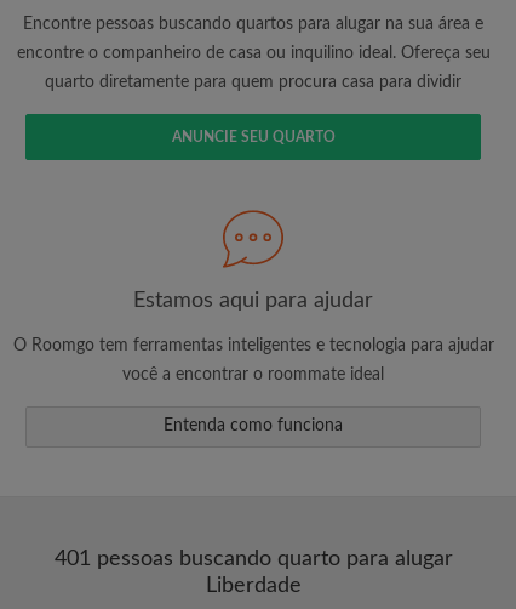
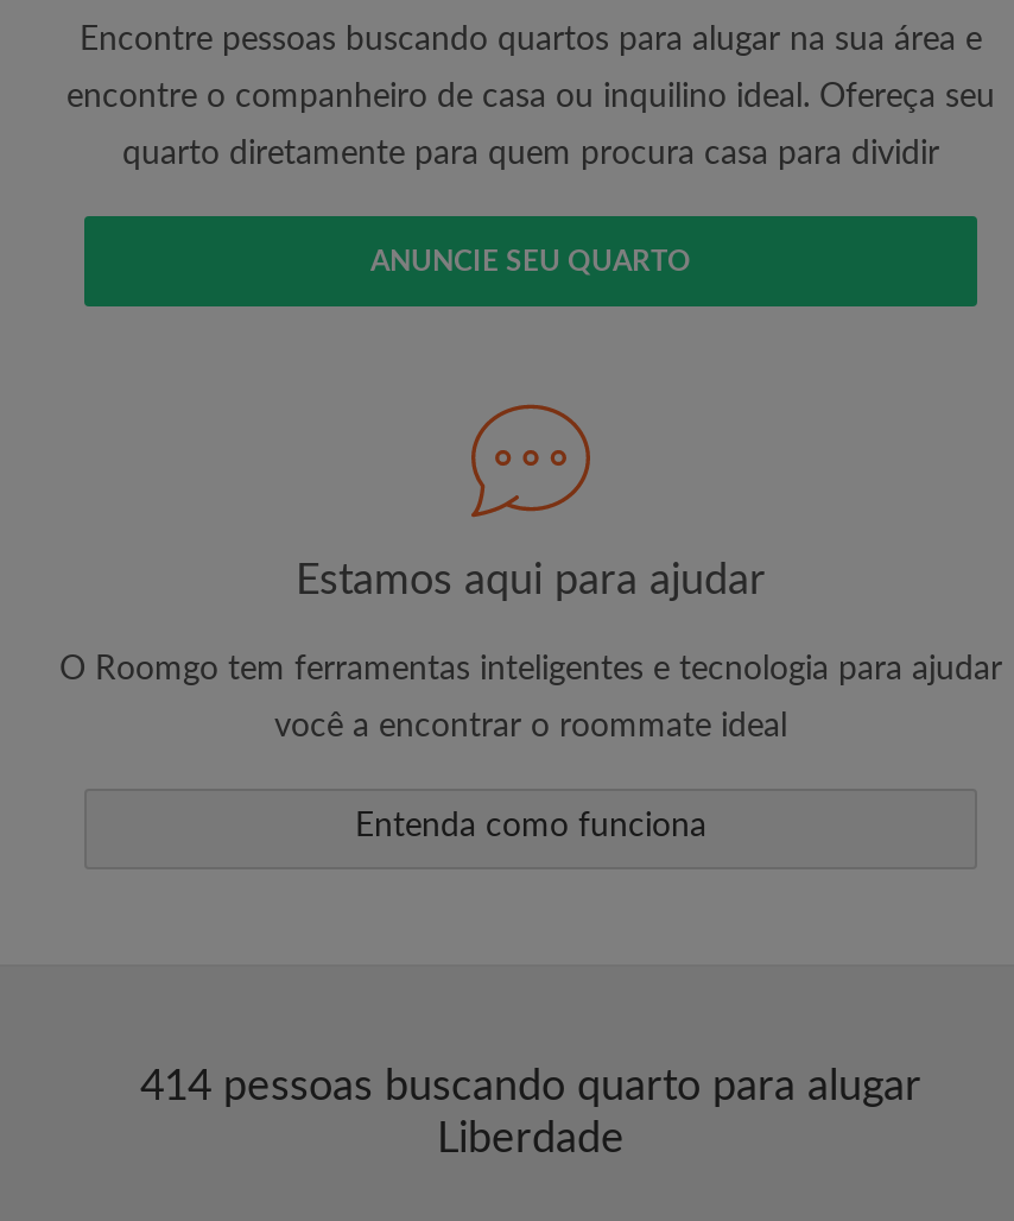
- 401 pessoas buscando quarto para alugar
+ 414 pessoas buscando quarto para alugar
